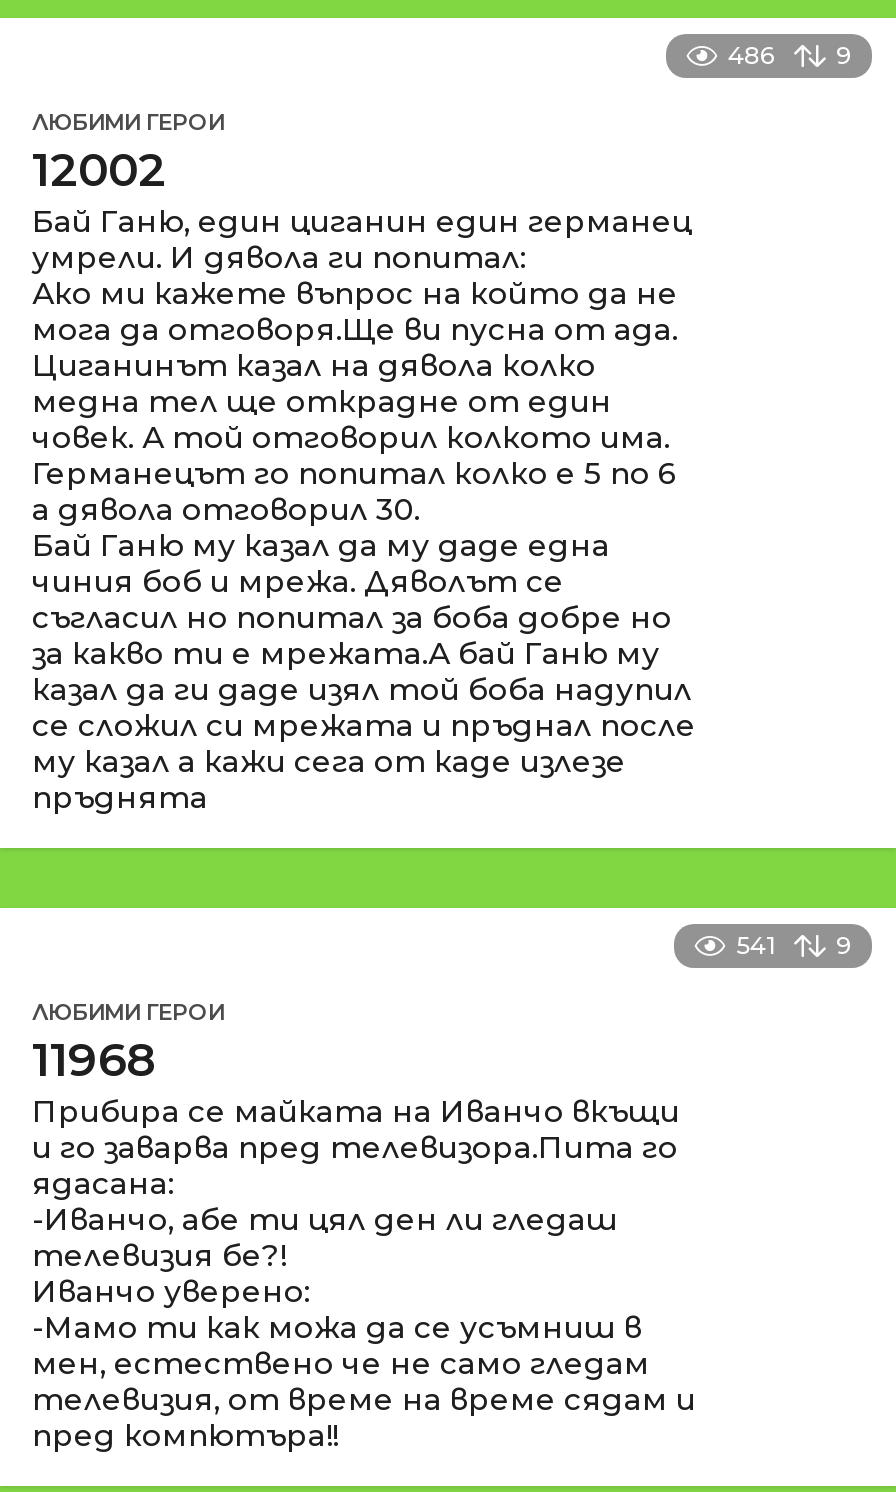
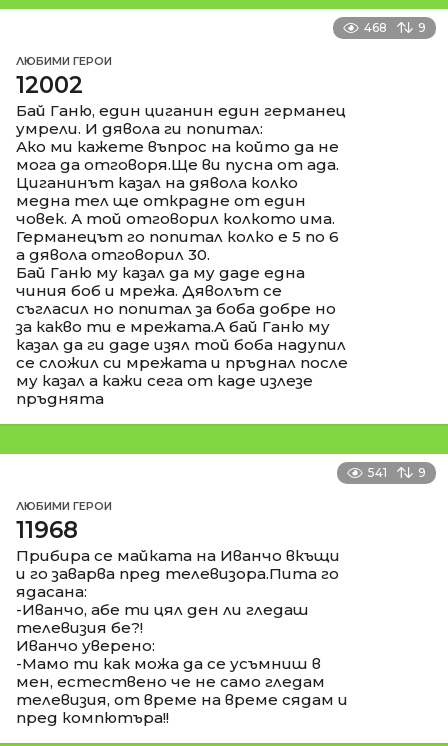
- 486
+ 468
